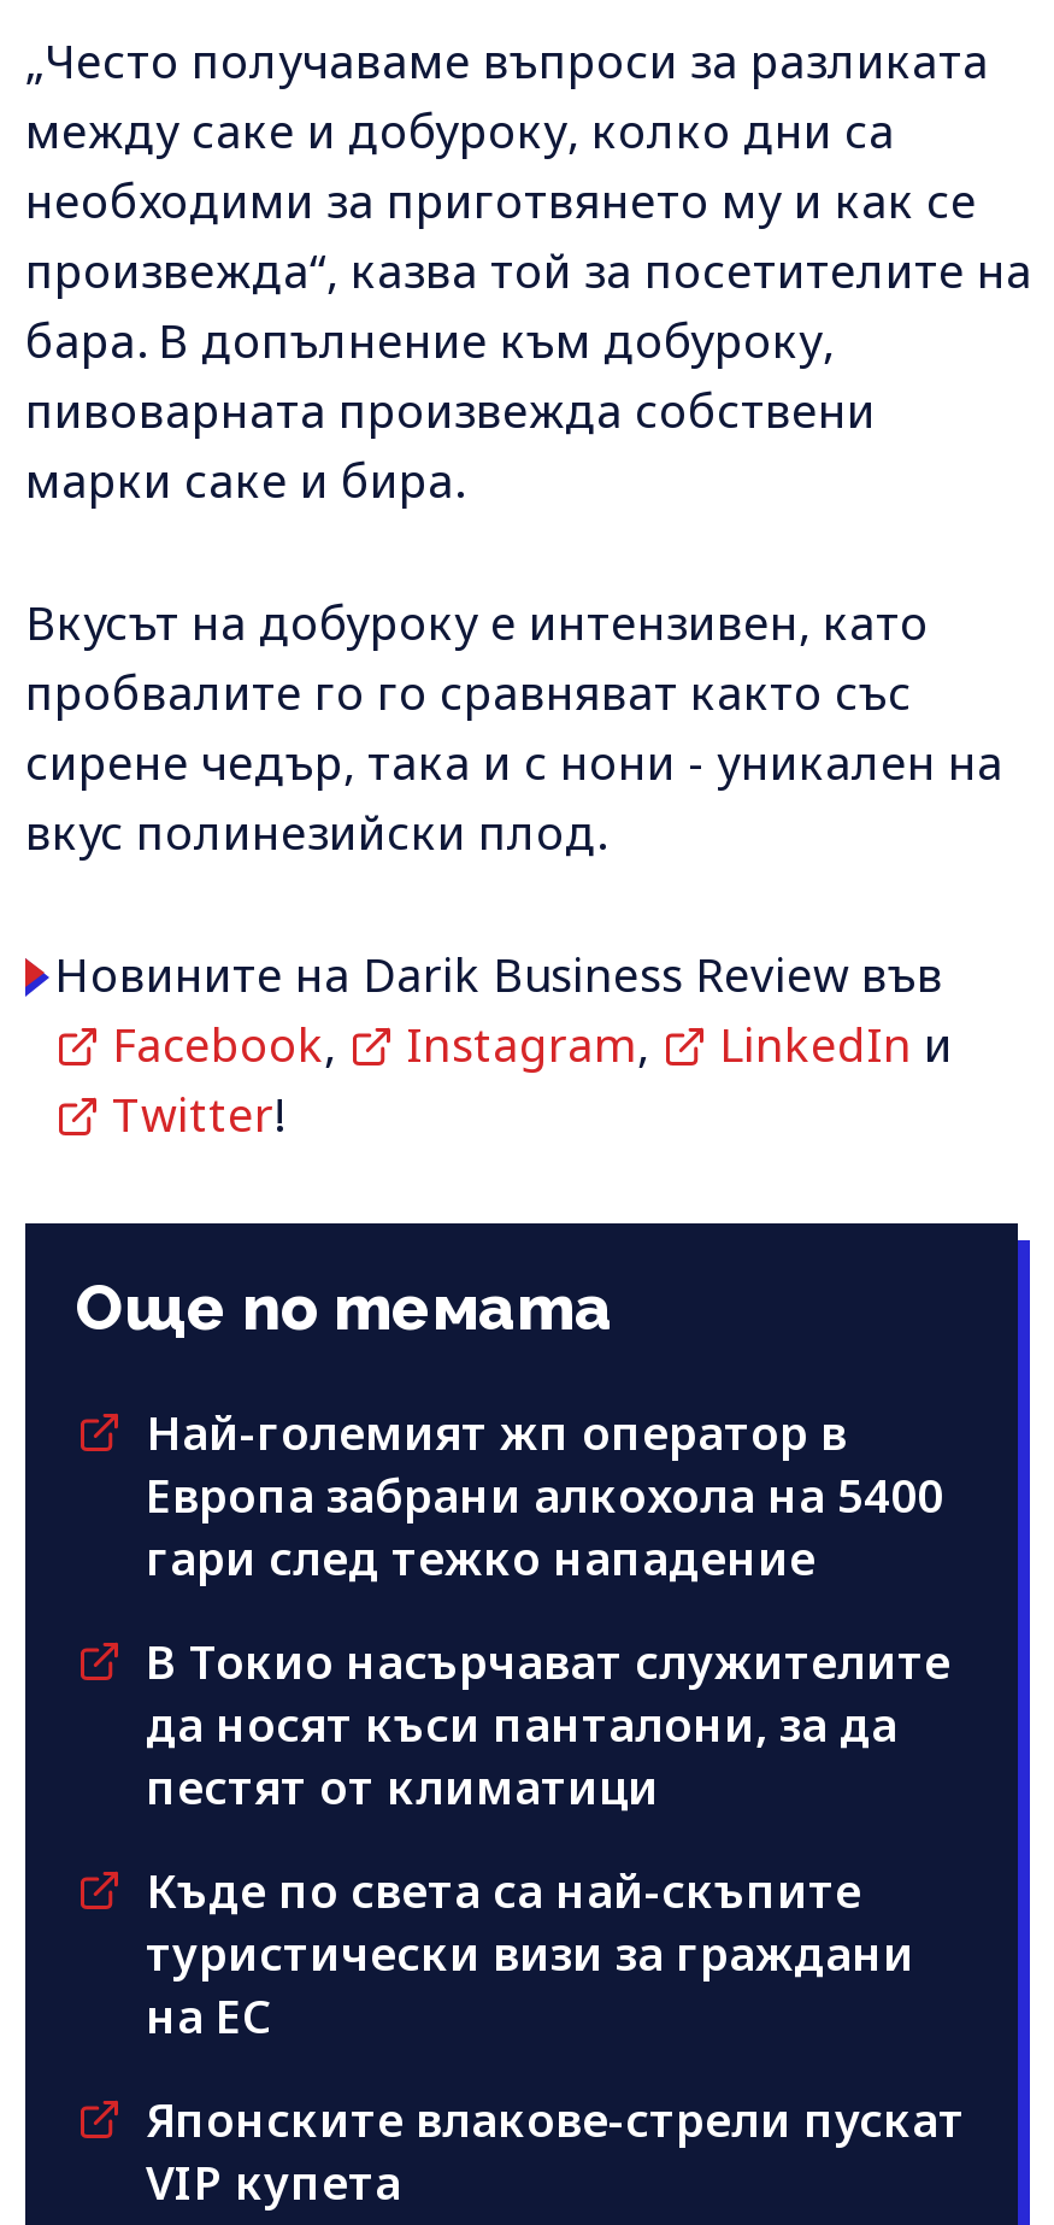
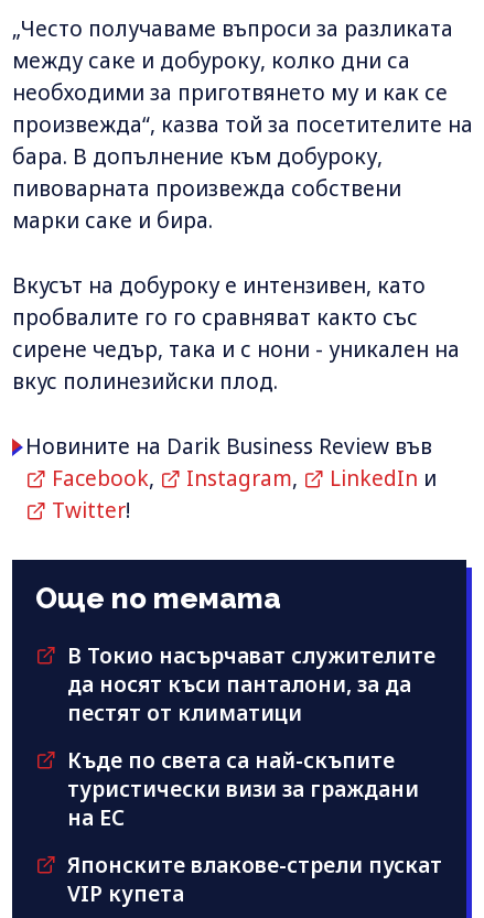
- Най-големият жп оператор в
- Европа забрани алкохола на 5400
- гари след тежко нападение
